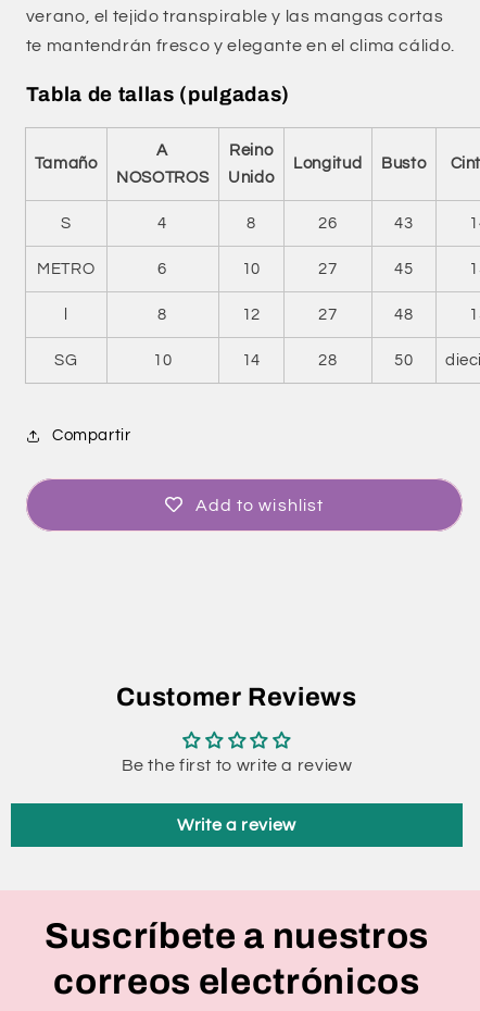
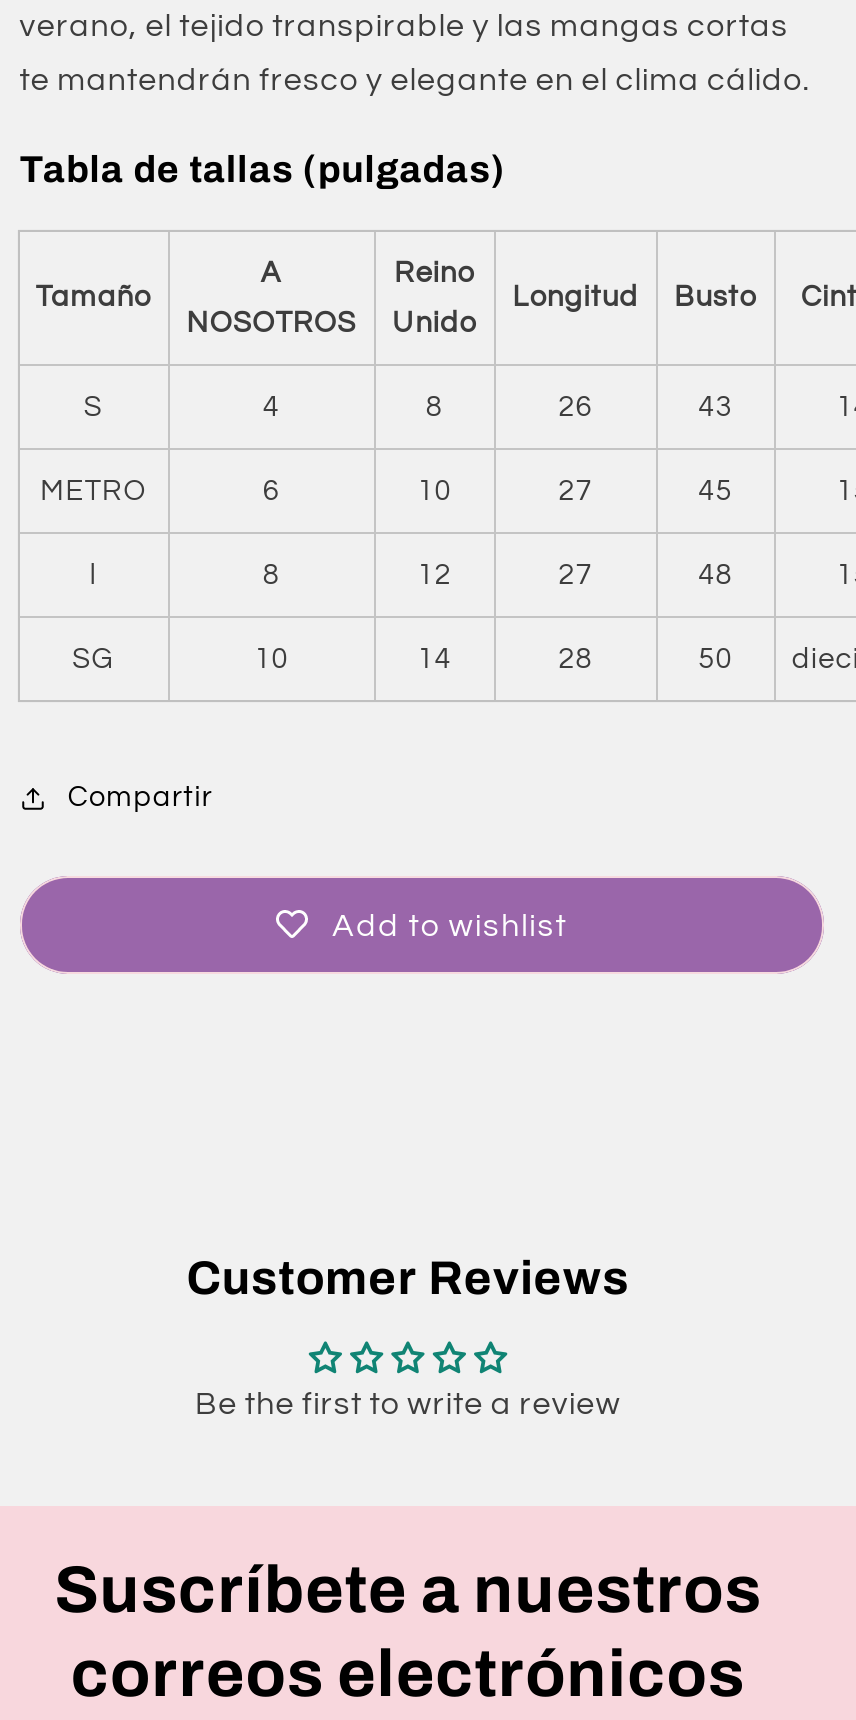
- Write a review
